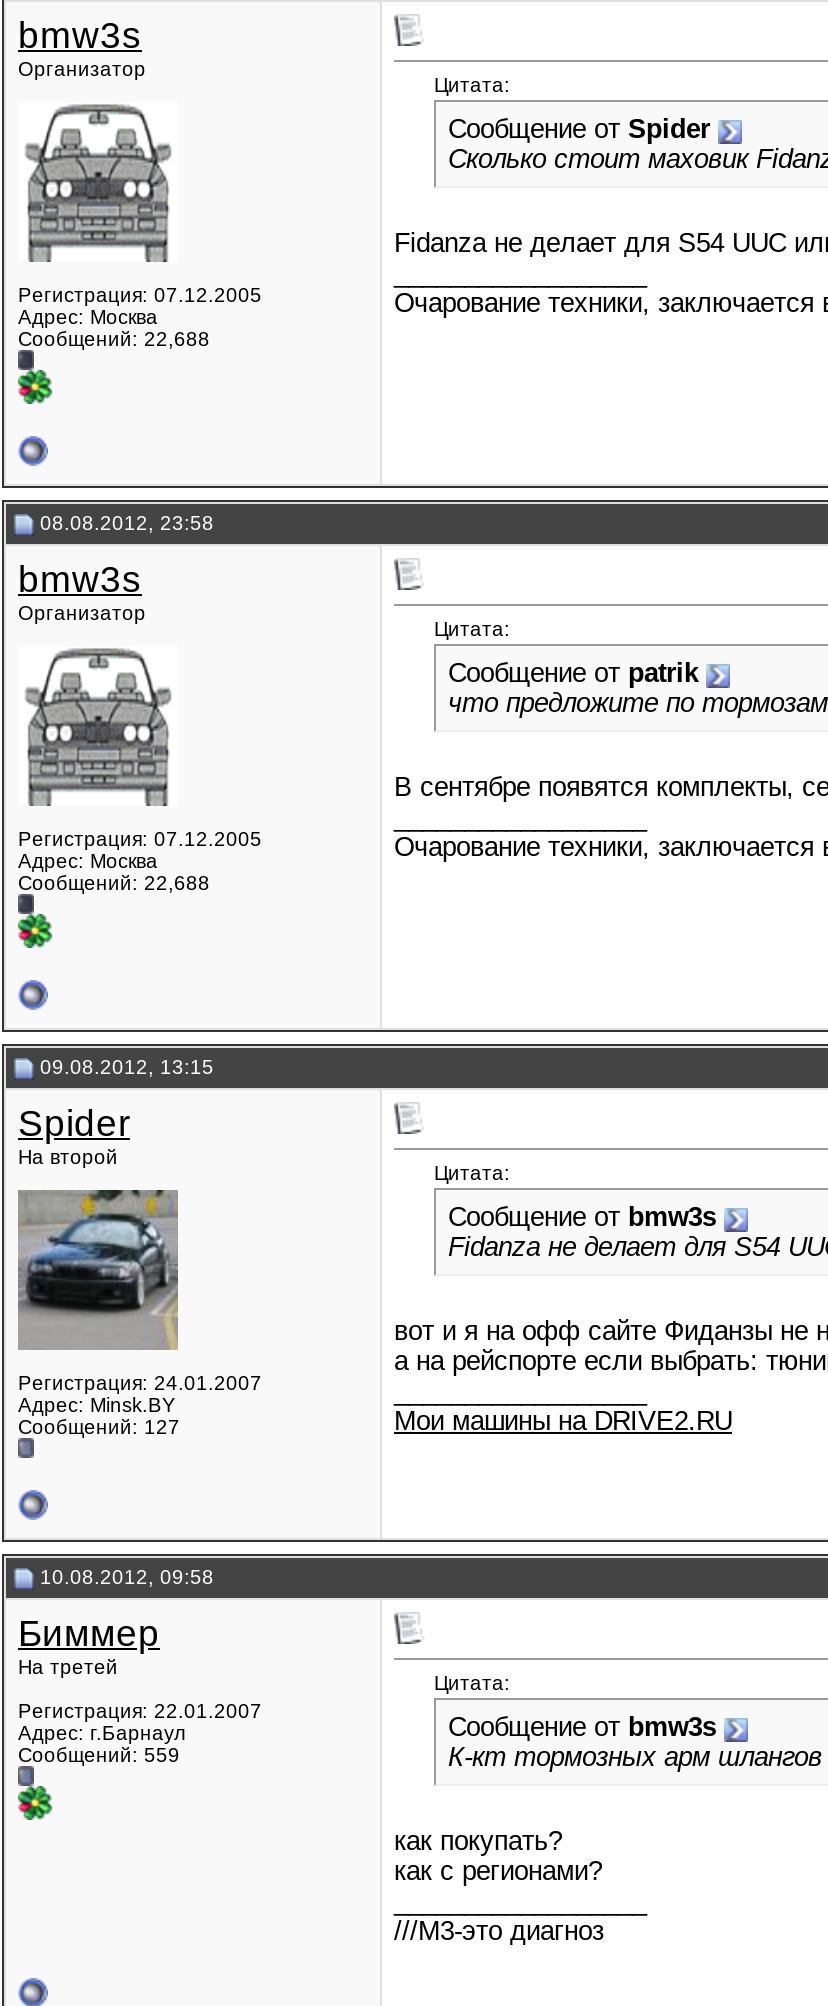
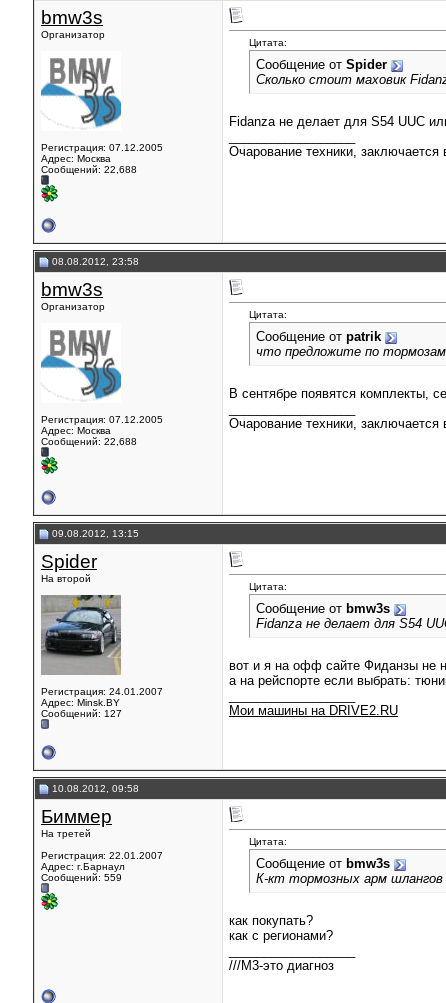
- [image]
+ [image]

- [image]
+ [image]
